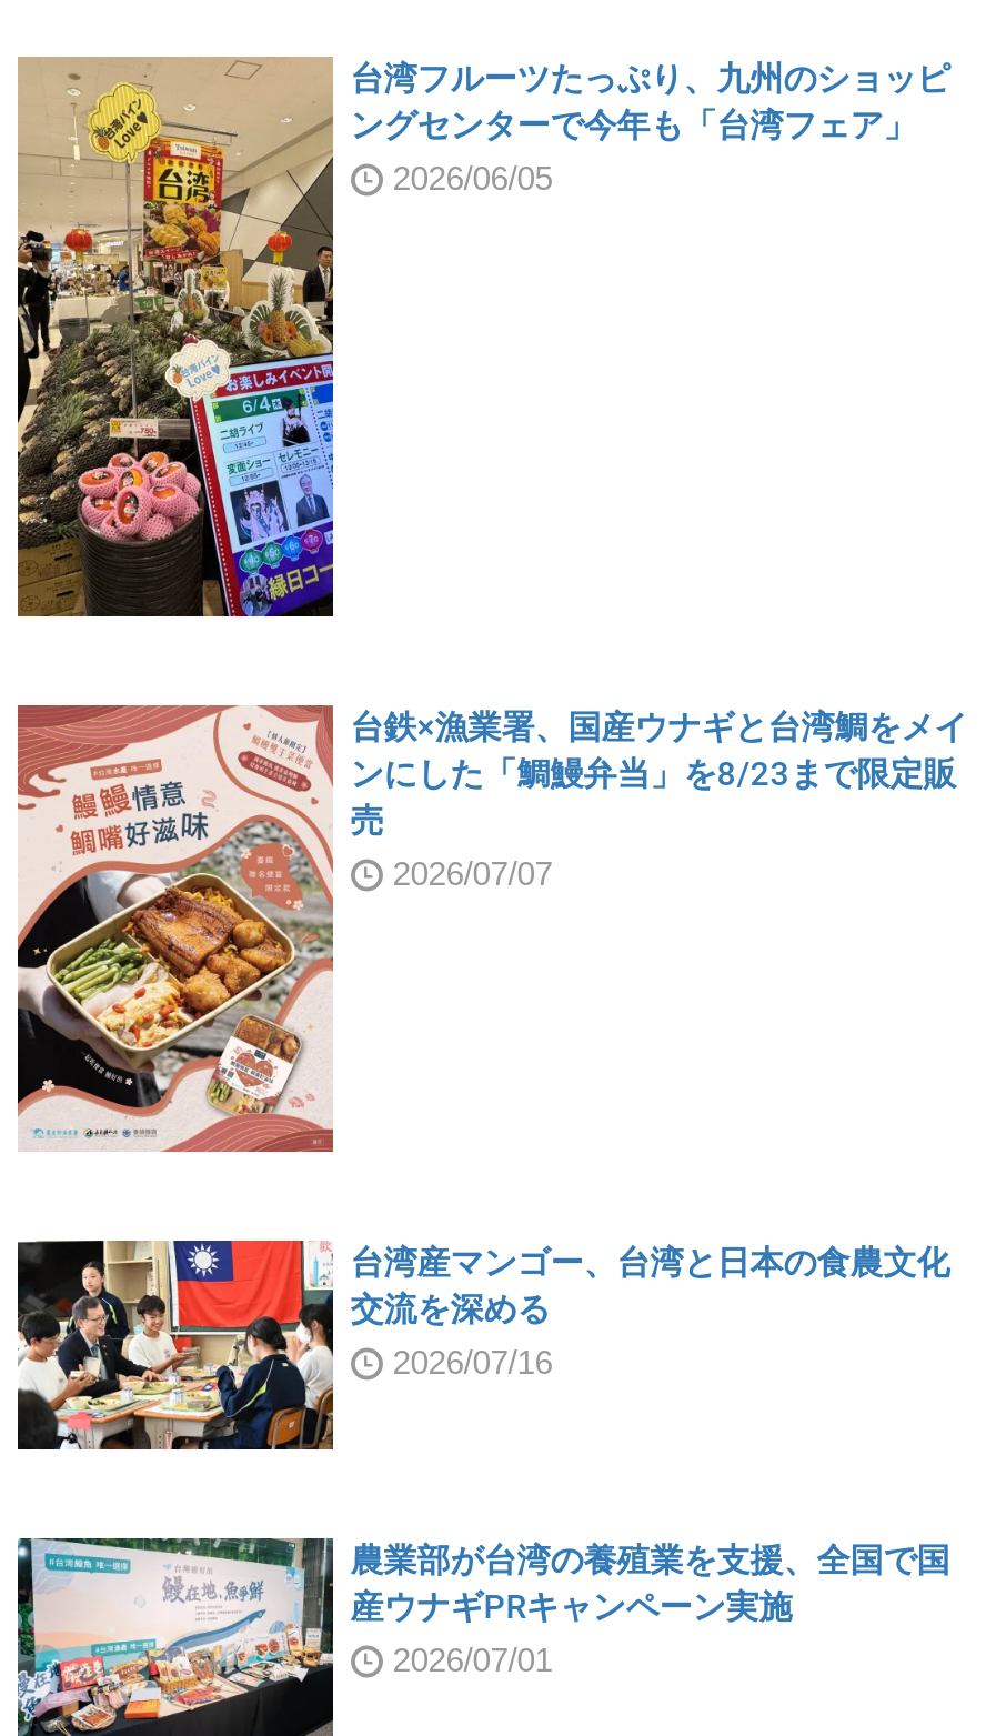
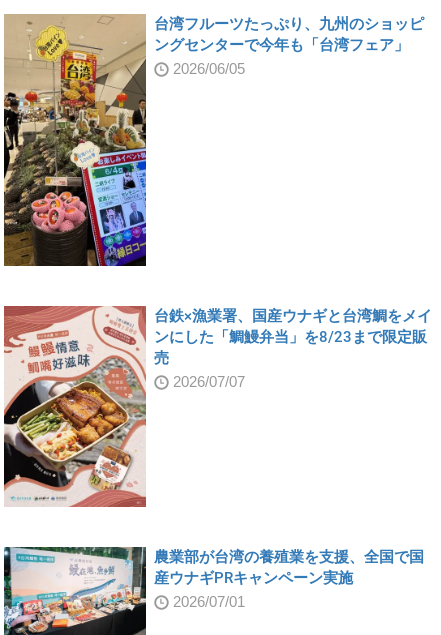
- [image]
- 台湾産マンゴー、台湾と日本の食農文化
- 交流を深める
- 2026/07/16
